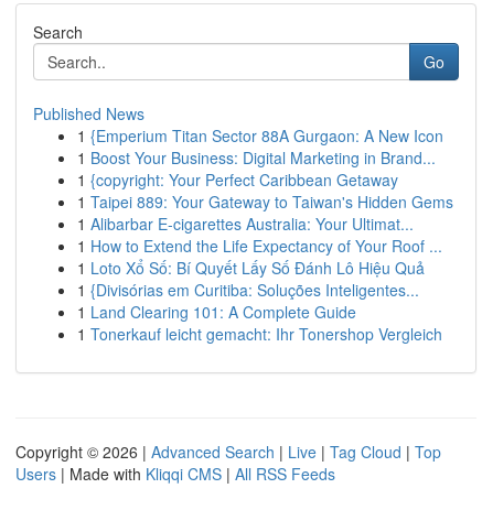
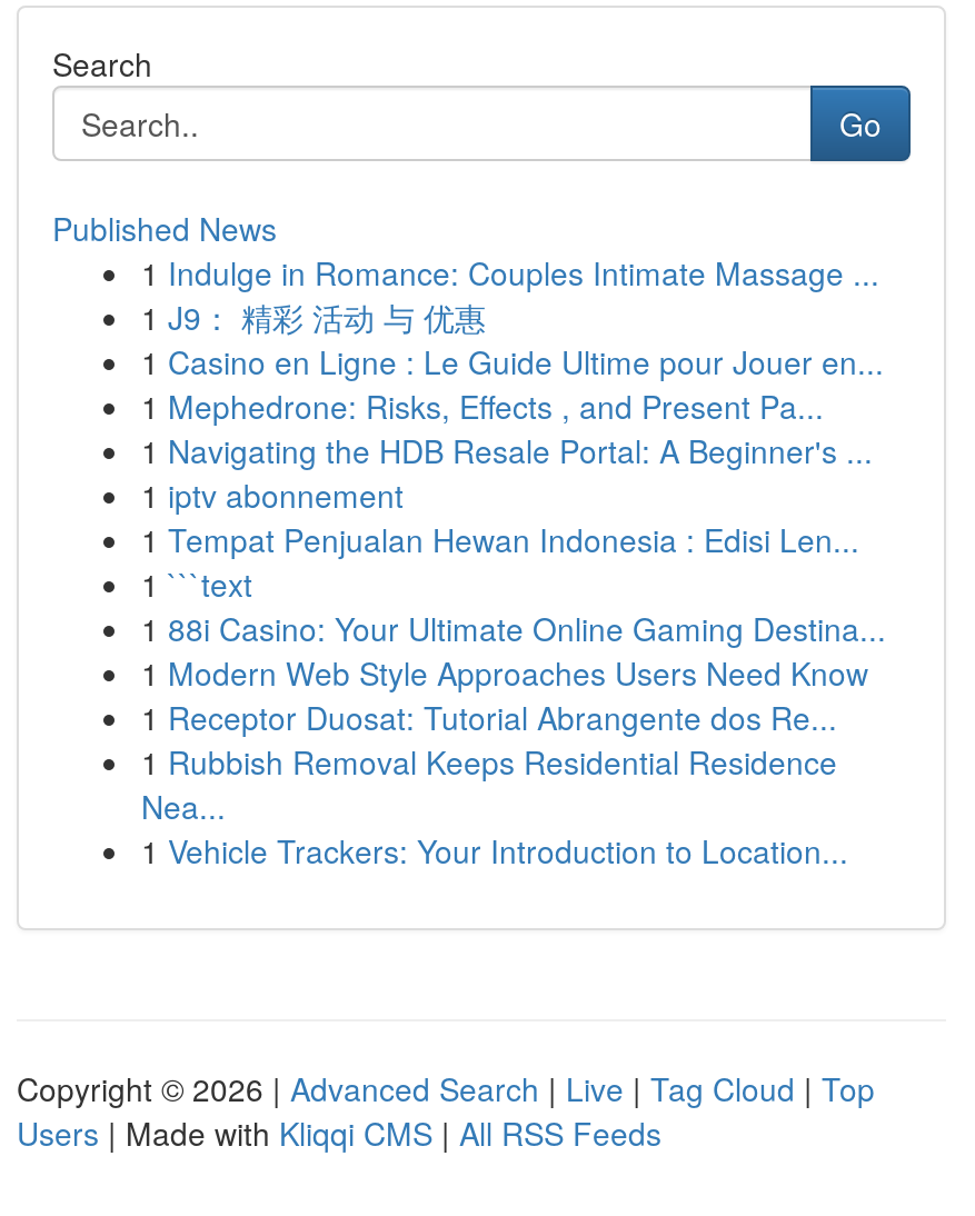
- 1 {Emperium Titan Sector 88A Gurgaon: A New Icon
- 1 Boost Your Business: Digital Marketing in Brand...
- 1 {copyright: Your Perfect Caribbean Getaway
- 1 Taipei 889: Your Gateway to Taiwan's Hidden Gems
- 1 Alibarbar E-cigarettes Australia: Your Ultimat...
- 1 How to Extend the Life Expectancy of Your Roof ...
- 1 Loto Xổ Số: Bí Quyết Lấy Số Đánh Lô Hiệu Quả
- 1 {Divisórias em Curitiba: Soluções Inteligentes...
- 1 Land Clearing 101: A Complete Guide
- 1 Tonerkauf leicht gemacht: Ihr Tonershop Vergleich
+ 1 Indulge in Romance: Couples Intimate Massage ...
+ 1 J9： 精彩 活动 与 优惠
+ 1 Casino en Ligne : Le Guide Ultime pour Jouer en...
+ 1 Mephedrone: Risks, Effects , and Present Pa...
+ 1 Navigating the HDB Resale Portal: A Beginner's ...
+ 1 iptv abonnement
+ 1 Tempat Penjualan Hewan Indonesia : Edisi Len...
+ 1 ```text
+ 1 88i Casino: Your Ultimate Online Gaming Destina...
+ 1 Modern Web Style Approaches Users Need Know
+ 1 Receptor Duosat: Tutorial Abrangente dos Re...
+ 1 Rubbish Removal Keeps Residential Residence
+ Nea...
+ 1 Vehicle Trackers: Your Introduction to Location...
